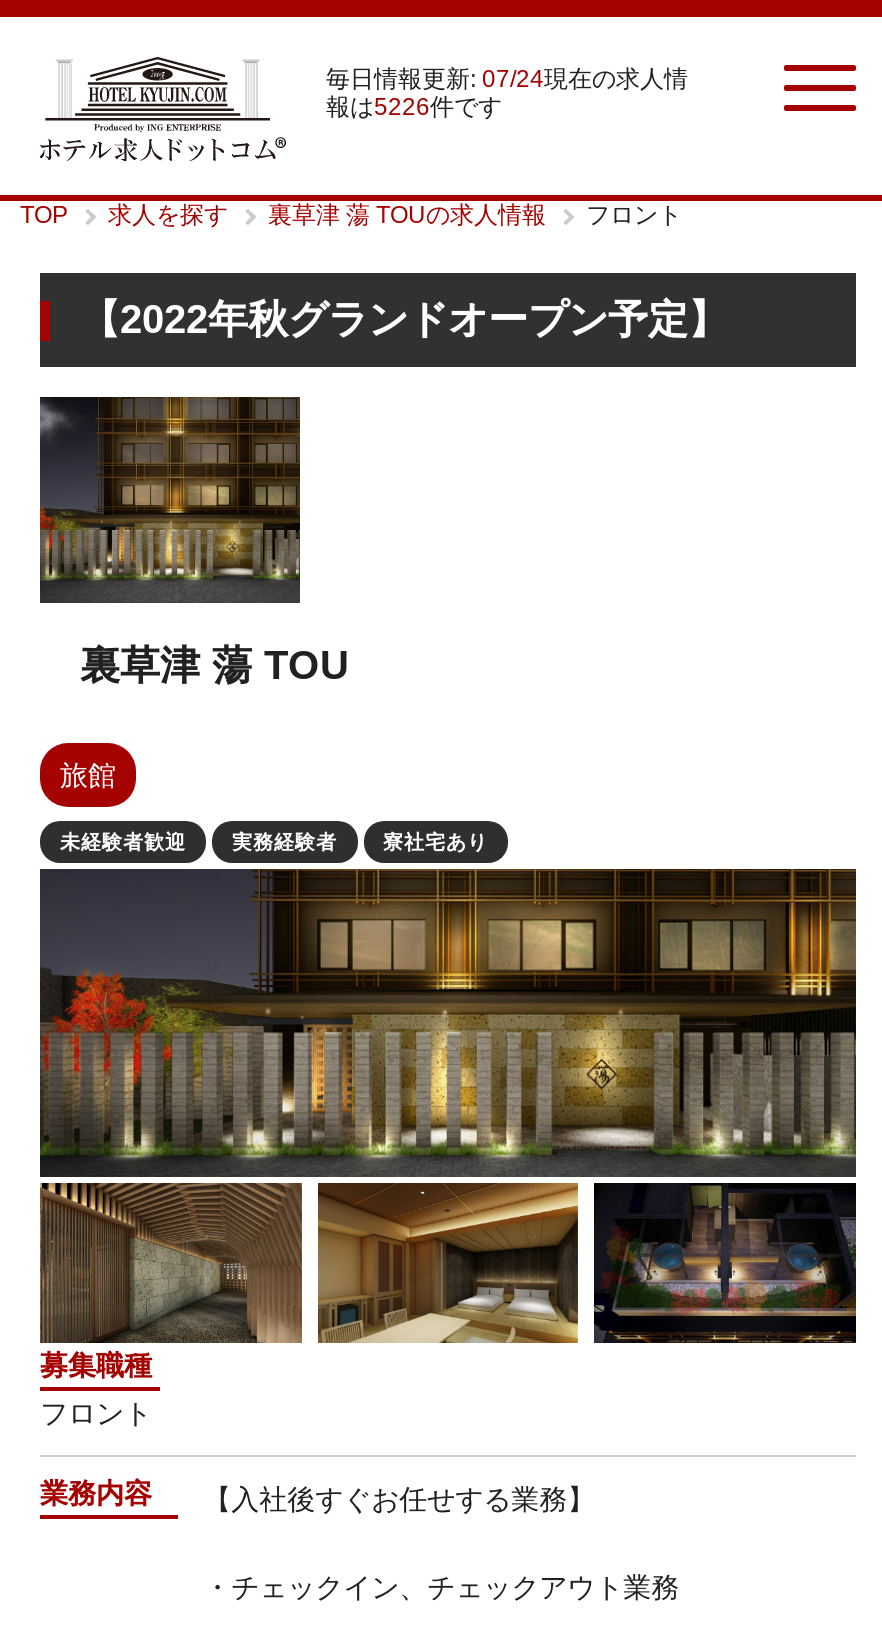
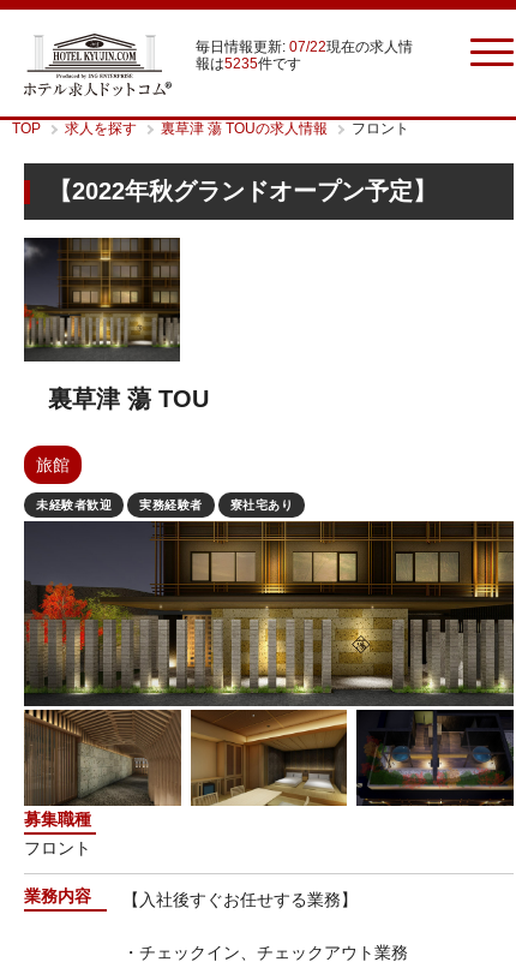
- 毎日情報更新: 07/24現在の求人情
+ 毎日情報更新: 07/22現在の求人情

- 報は5226件です
+ 報は5235件です
